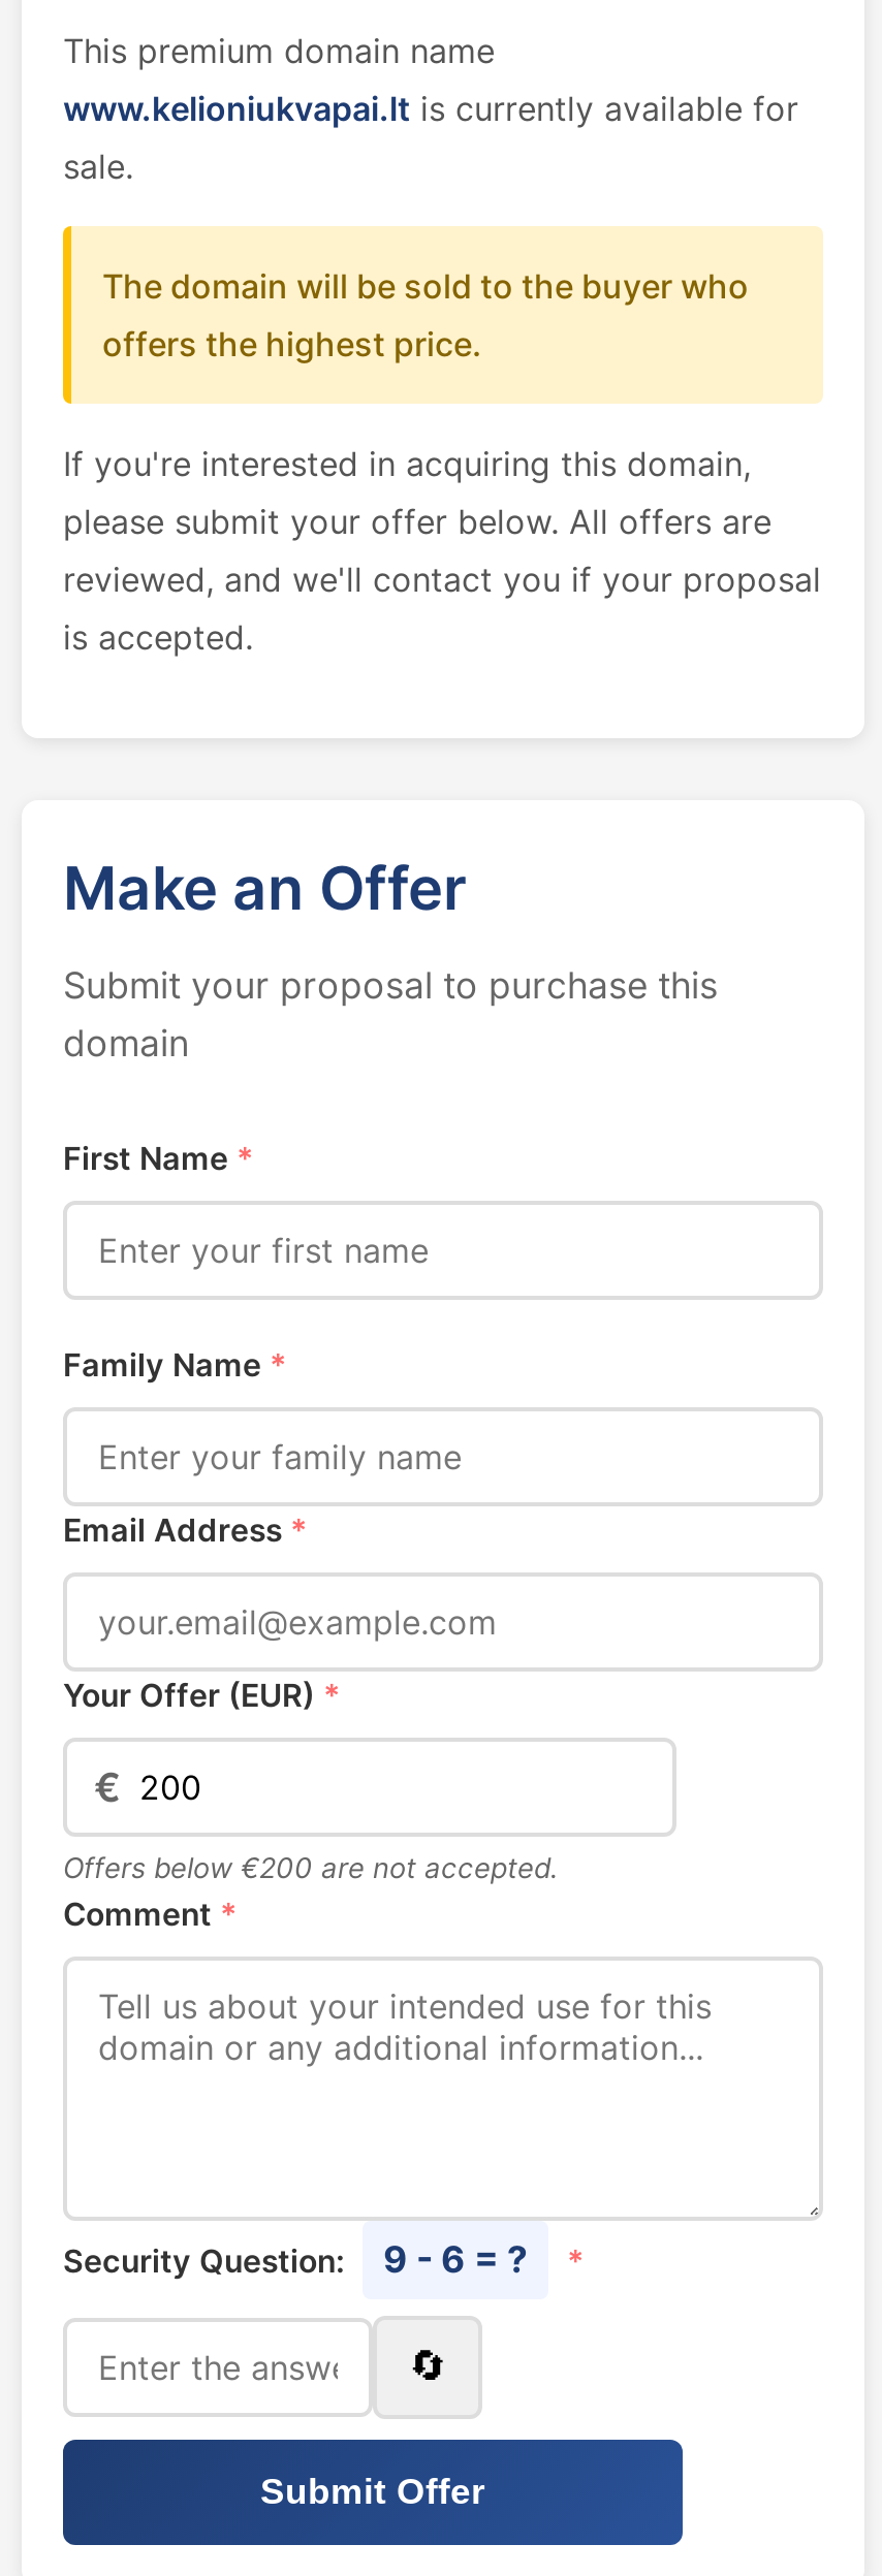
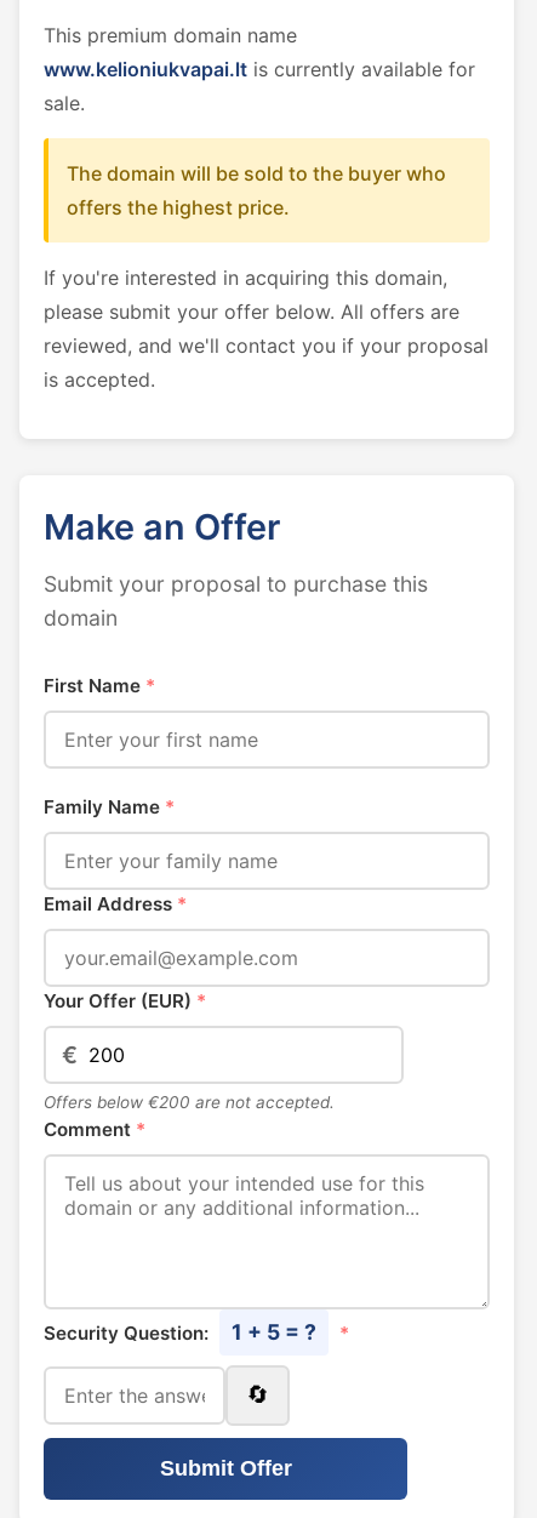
- 9 - 6 = ?
+ 1 + 5 = ?
